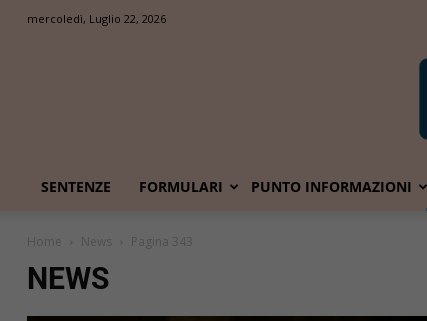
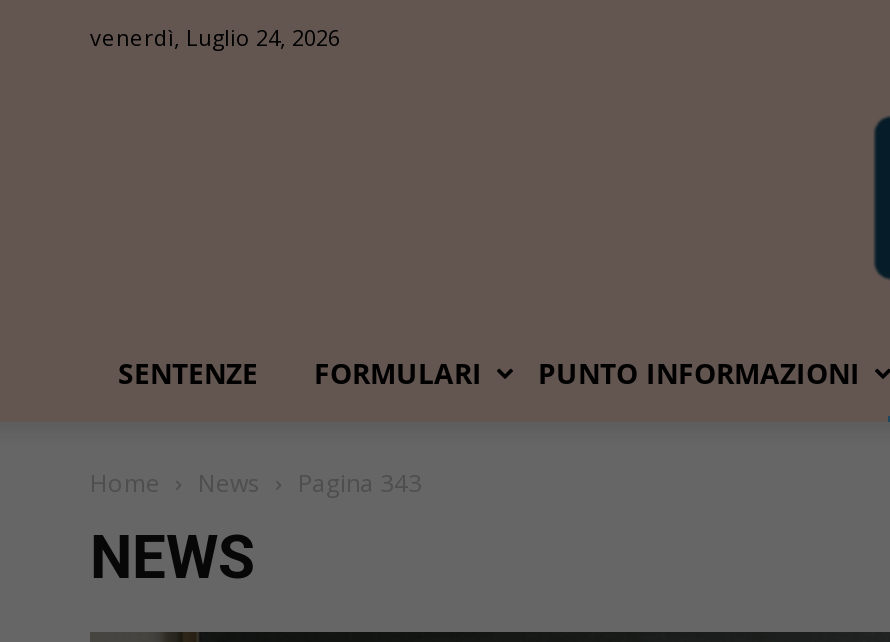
- mercoledì, Luglio 22, 2026
+ venerdì, Luglio 24, 2026
